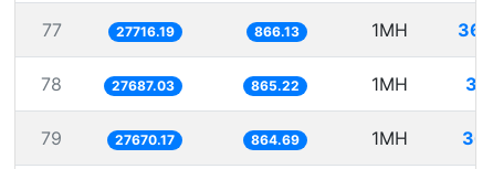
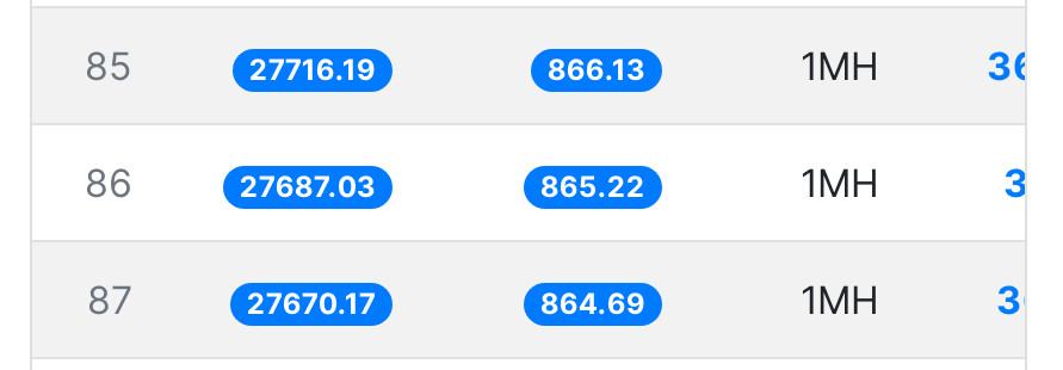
- 77
+ 85

- 78
+ 86

- 79
+ 87
